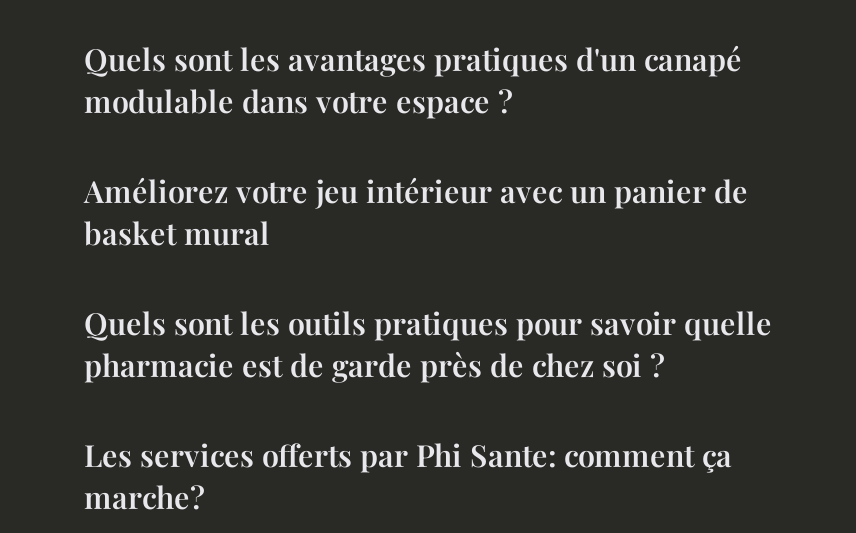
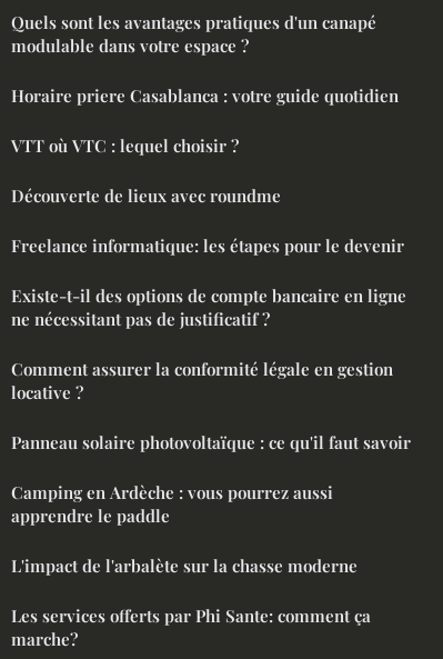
- Améliorez votre jeu intérieur avec un panier de
- basket mural
- Quels sont les outils pratiques pour savoir quelle
- pharmacie est de garde près de chez soi ?
+ Horaire priere Casablanca : votre guide quotidien
+ VTT où VTC : lequel choisir ?
+ Découverte de lieux avec roundme
+ Freelance informatique: les étapes pour le devenir
+ Existe-t-il des options de compte bancaire en ligne
+ ne nécessitant pas de justificatif ?
+ Comment assurer la conformité légale en gestion
+ locative ?
+ Panneau solaire photovoltaïque : ce qu'il faut savoir
+ Camping en Ardèche : vous pourrez aussi
+ apprendre le paddle
+ L'impact de l'arbalète sur la chasse moderne
